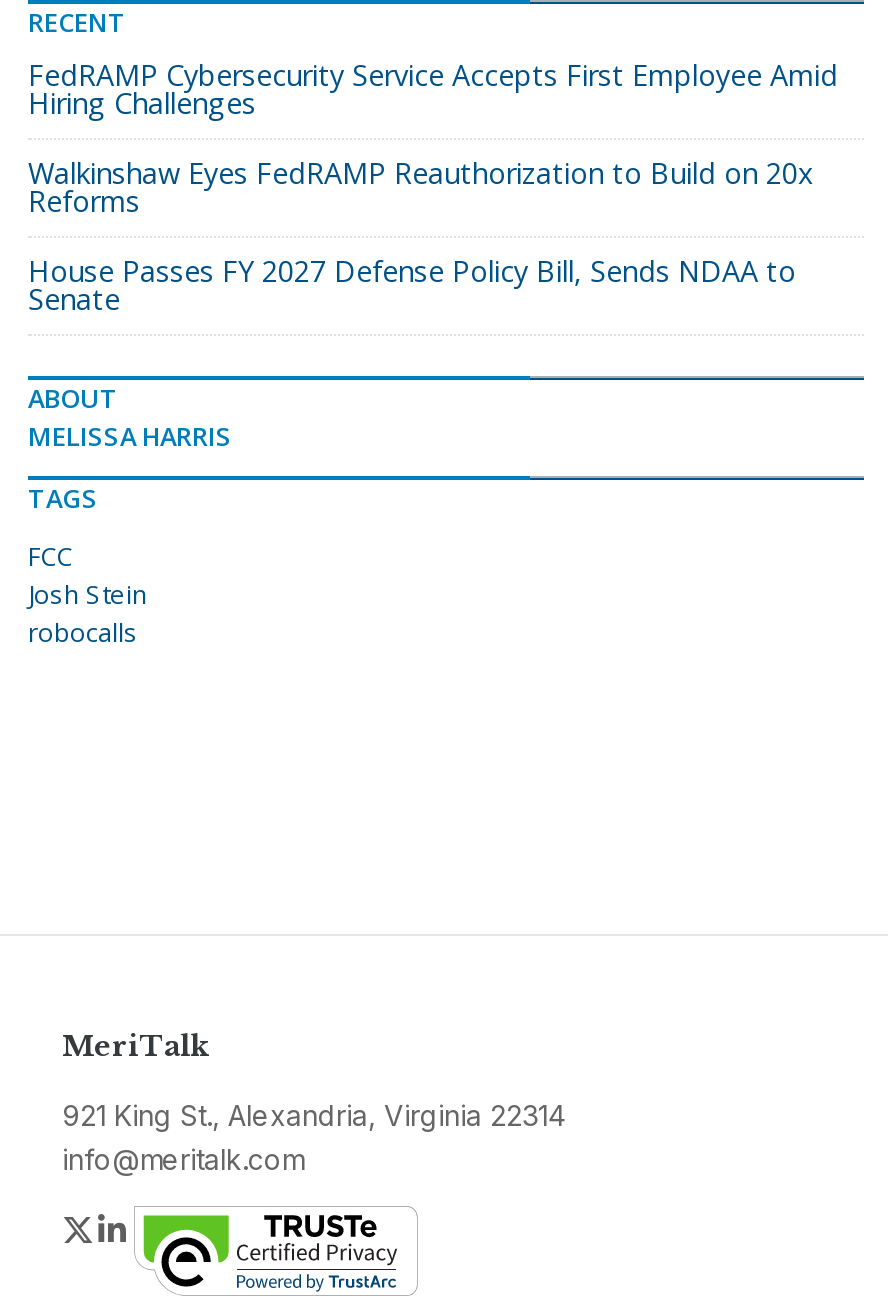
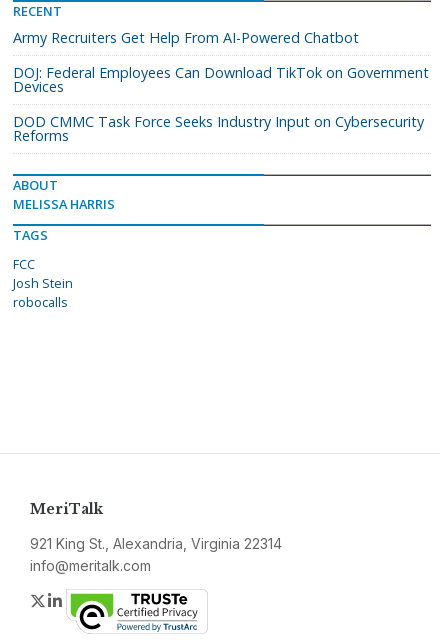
- FedRAMP Cybersecurity Service Accepts First Employee Amid
- Hiring Challenges
- Walkinshaw Eyes FedRAMP Reauthorization to Build on 20x
+ Army Recruiters Get Help From AI-Powered Chatbot
+ DOJ: Federal Employees Can Download TikTok on Government
+ Devices
+ DOD CMMC Task Force Seeks Industry Input on Cybersecurity

moved down: Reforms

- House Passes FY 2027 Defense Policy Bill, Sends NDAA to
- Senate
